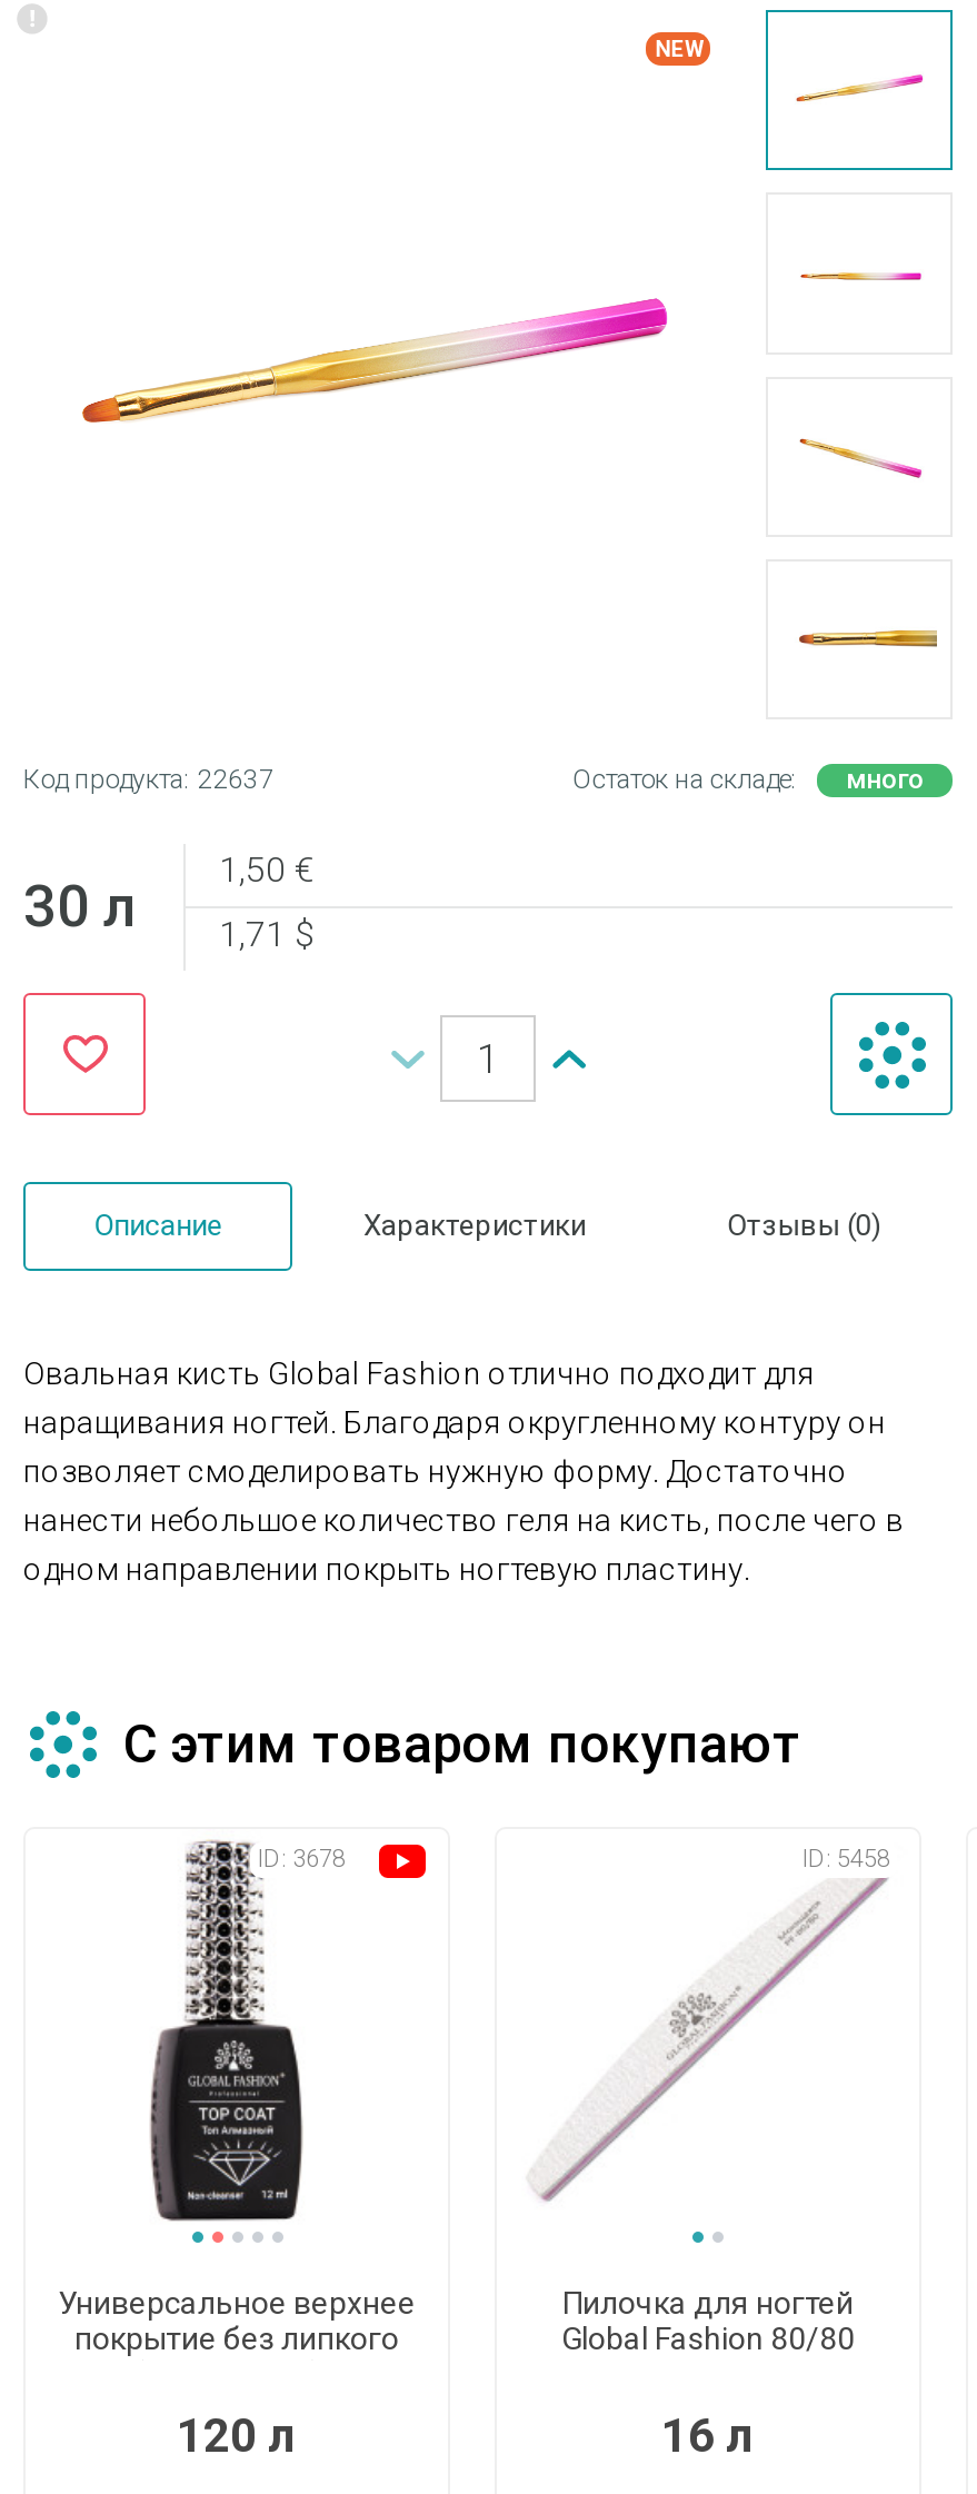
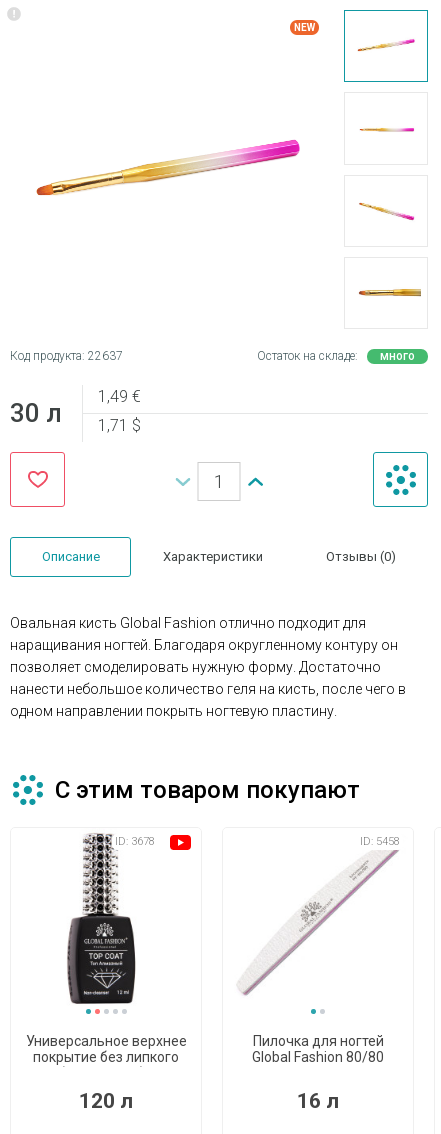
- 1,50 €
+ 1,49 €
